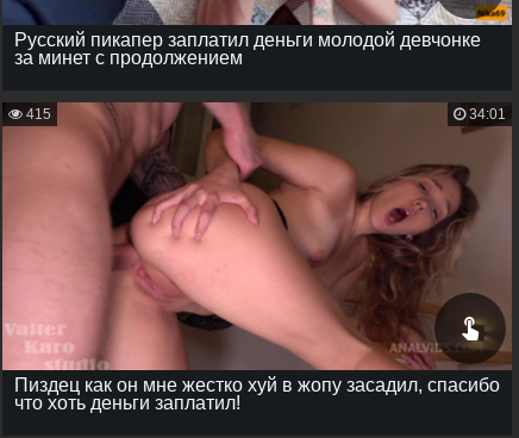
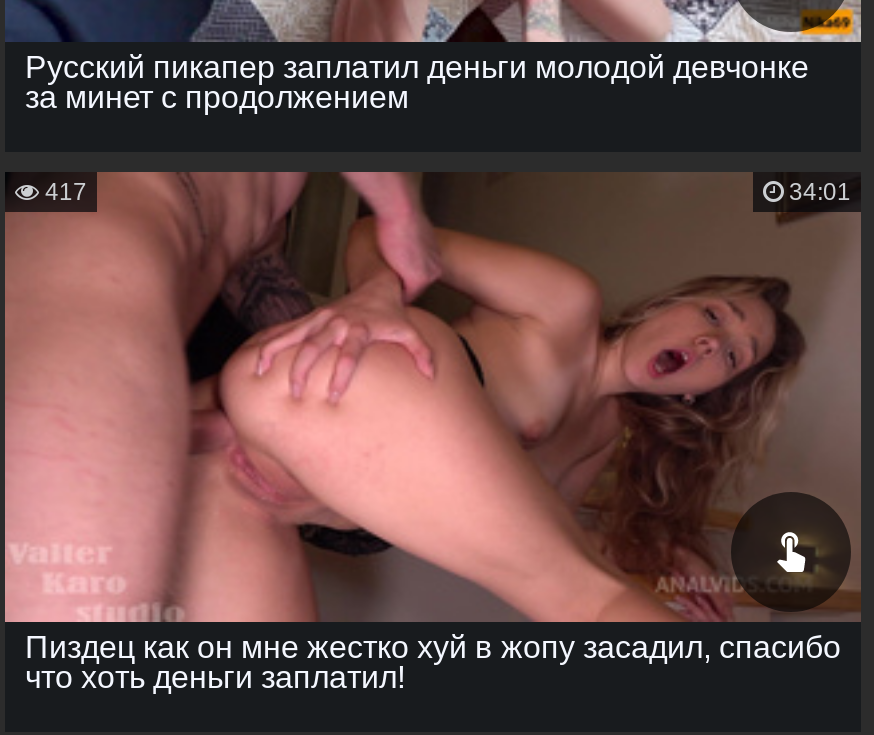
- 415
+ 417
